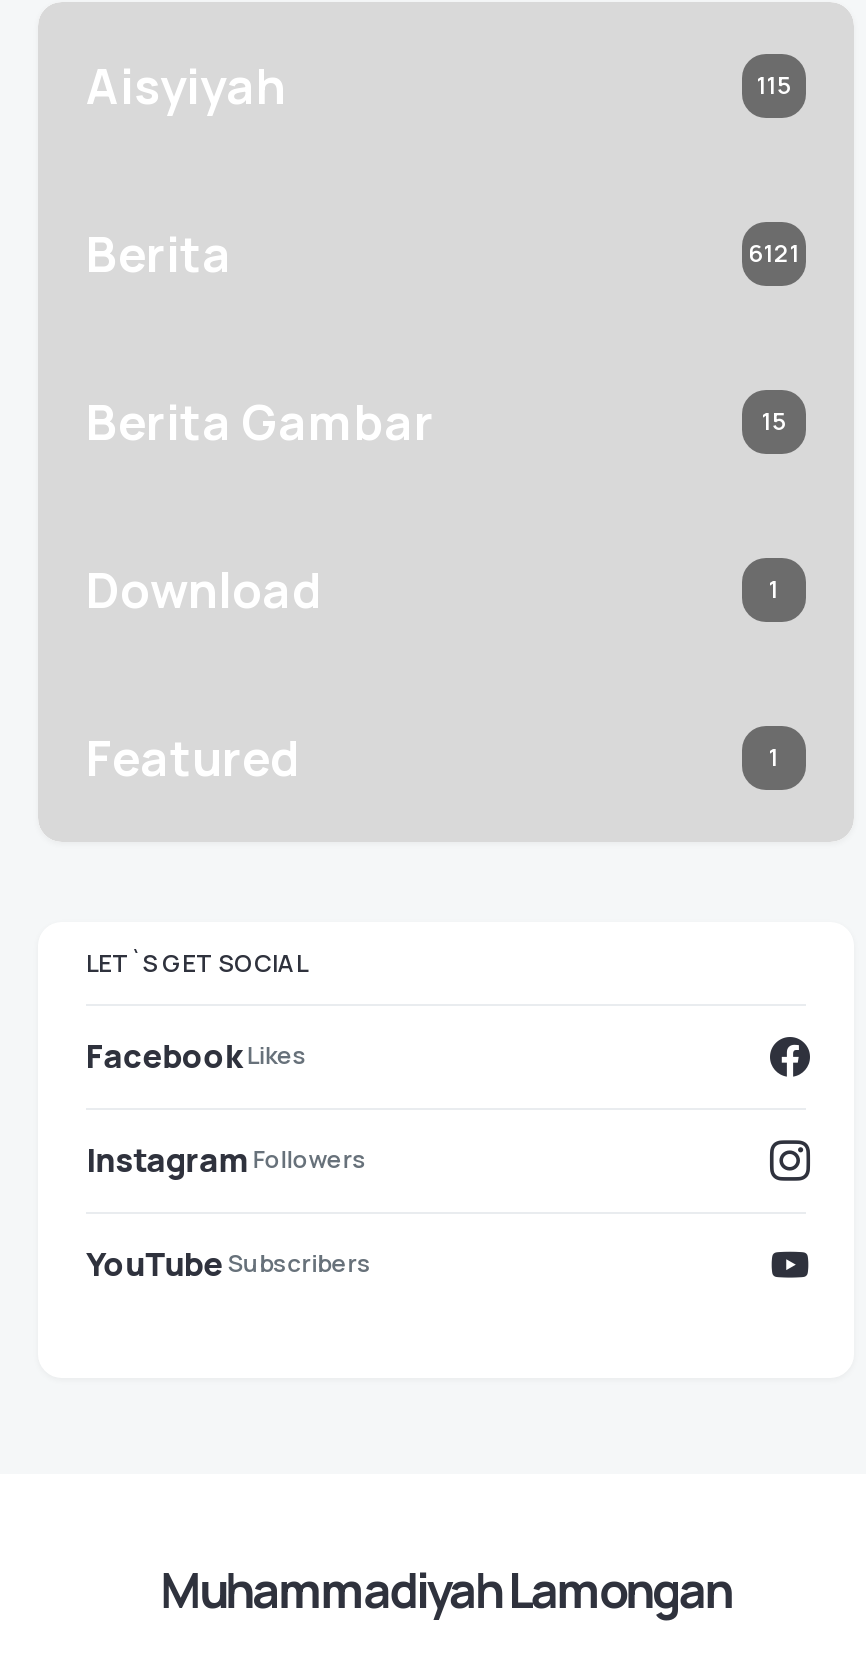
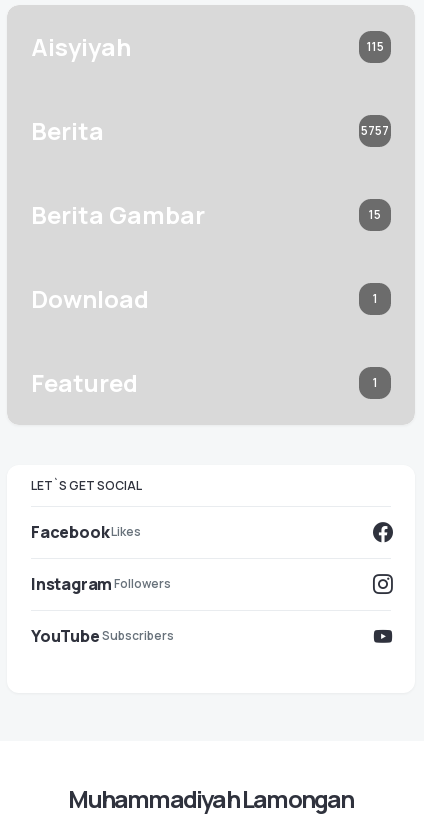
- 6121
+ 5757
